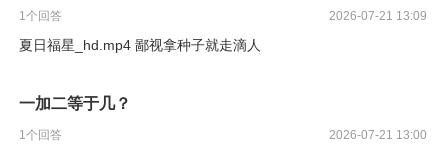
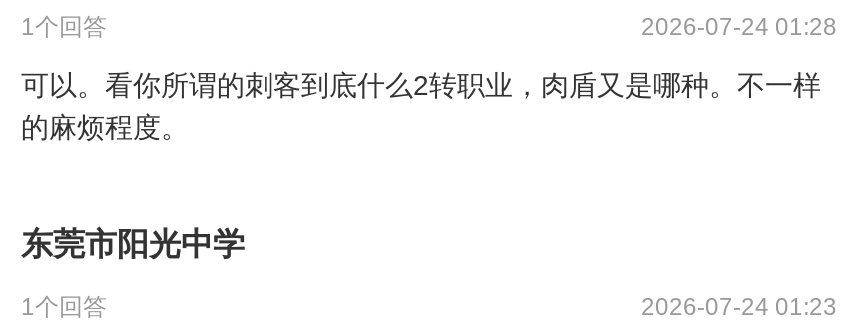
- 2026-07-21 13:09
+ 2026-07-24 01:28

- 夏日福星_hd.mp4 鄙视拿种子就走滴人
+ 可以。看你所谓的刺客到底什么2转职业，肉盾又是哪种。不一样
+ 的麻烦程度。

- 一加二等于几？
+ 东莞市阳光中学

- 2026-07-21 13:00
+ 2026-07-24 01:23
